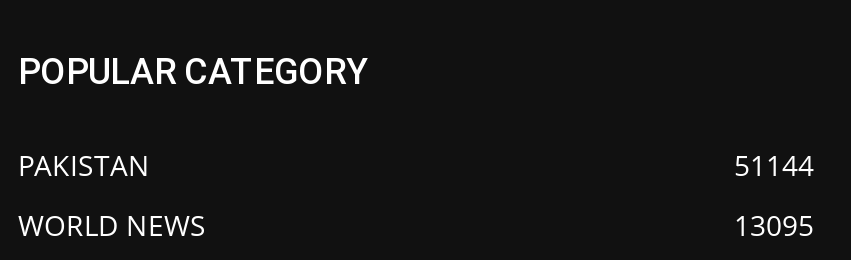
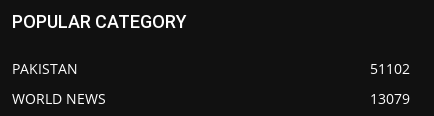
- 51144
+ 51102

- 13095
+ 13079
